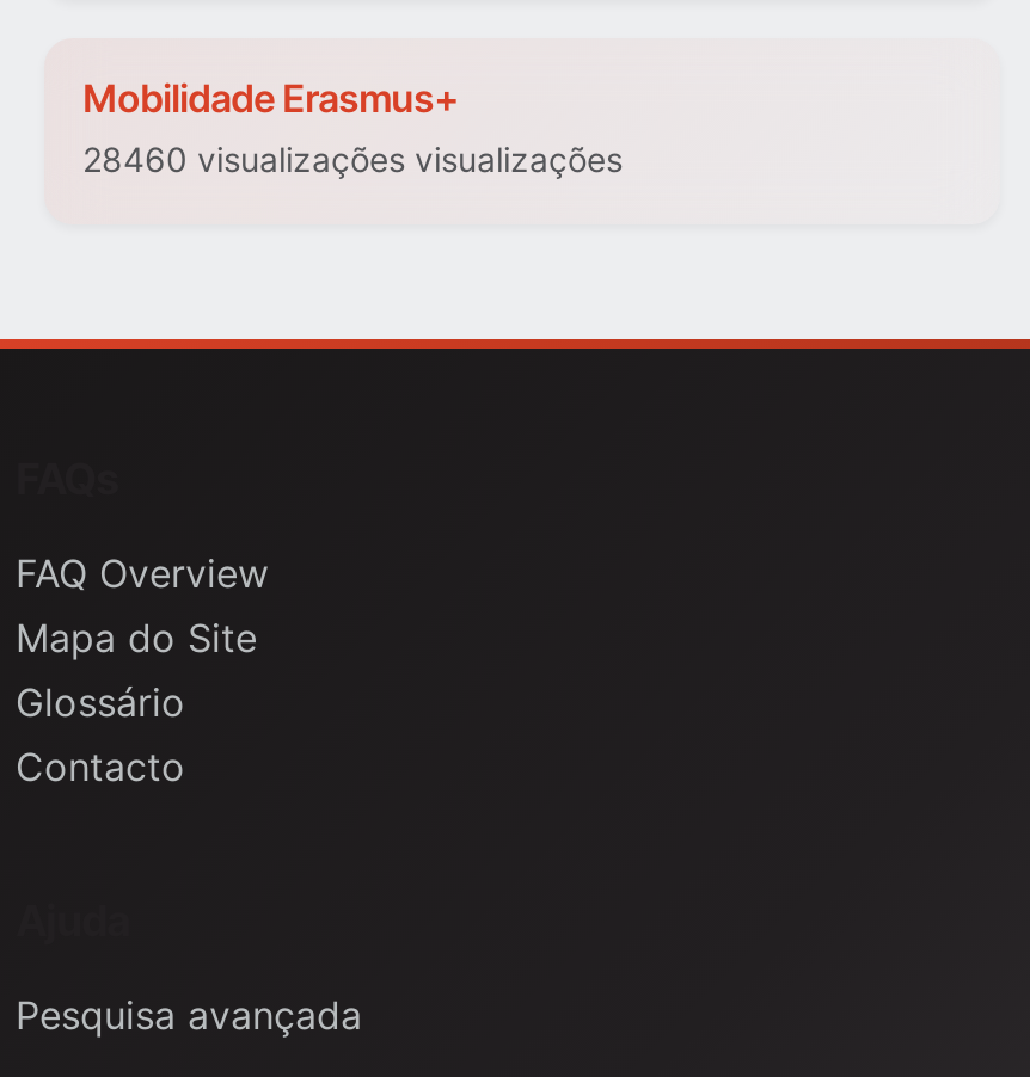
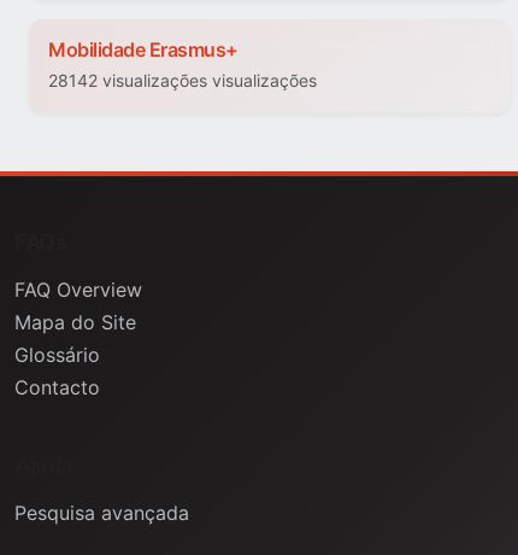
- 28460 visualizações visualizações
+ 28142 visualizações visualizações
